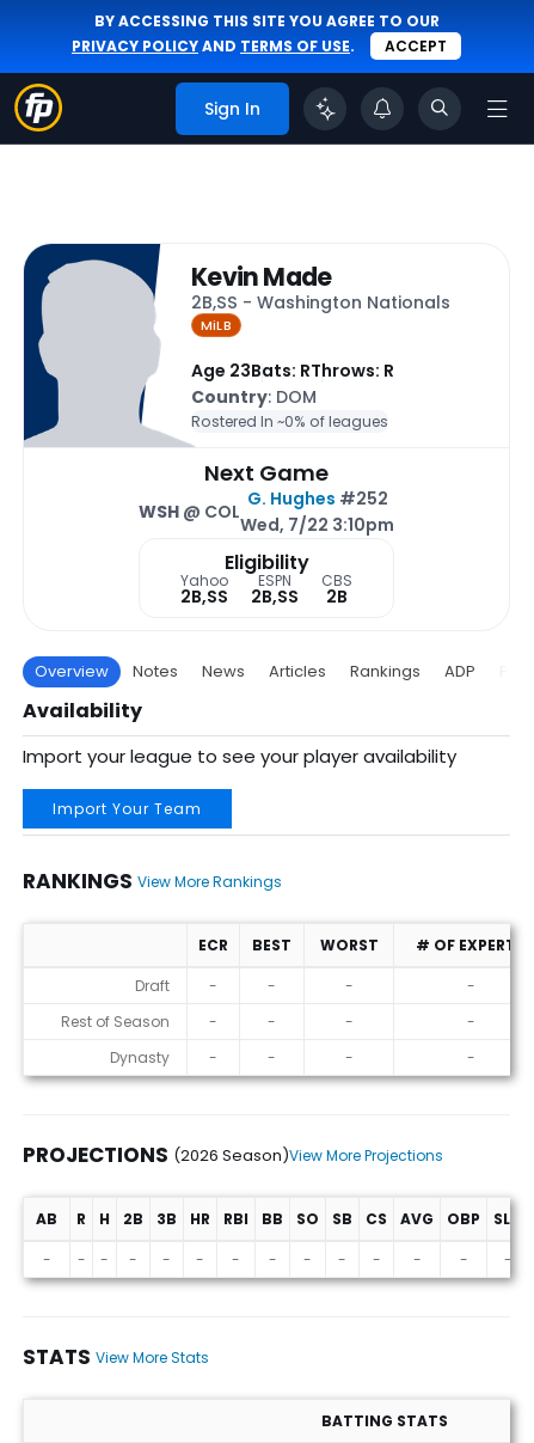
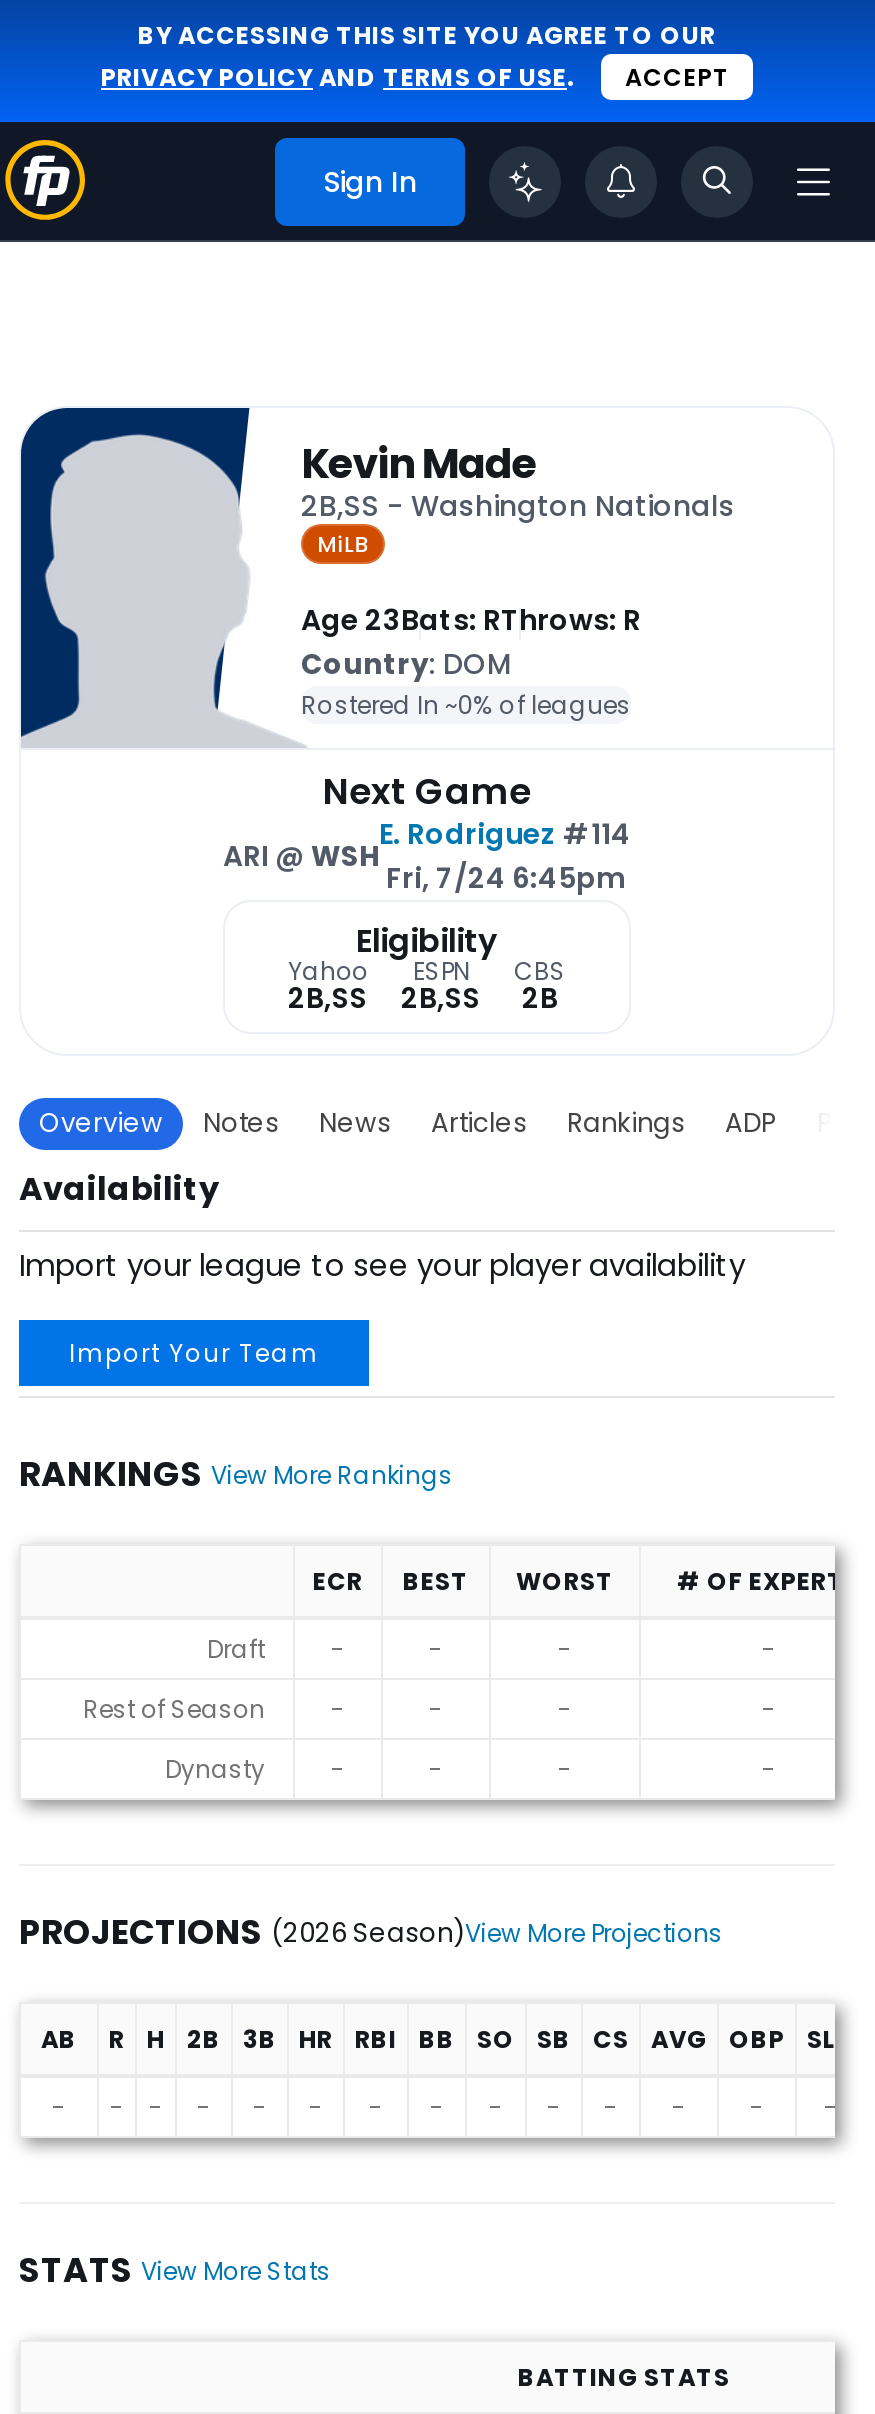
- G. Hughes #252
- Wed, 7/22 3:10pm
+ E. Rodriguez #114
+ Fri, 7/24 6:45pm

- WSH @ COL
+ ARI @ WSH
